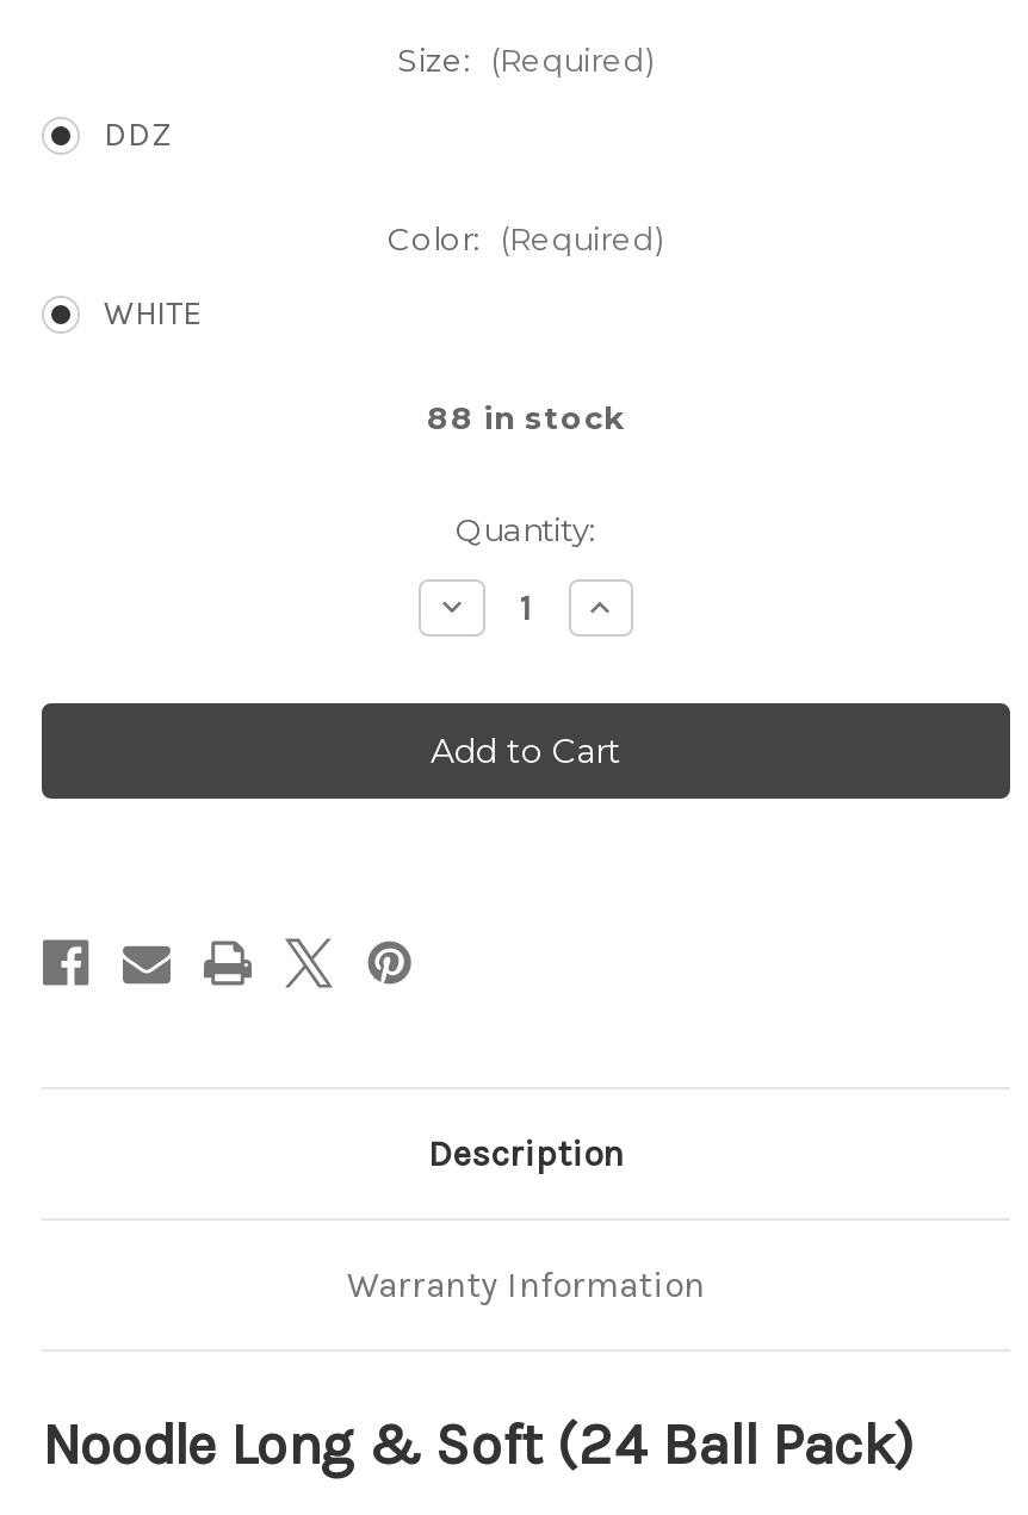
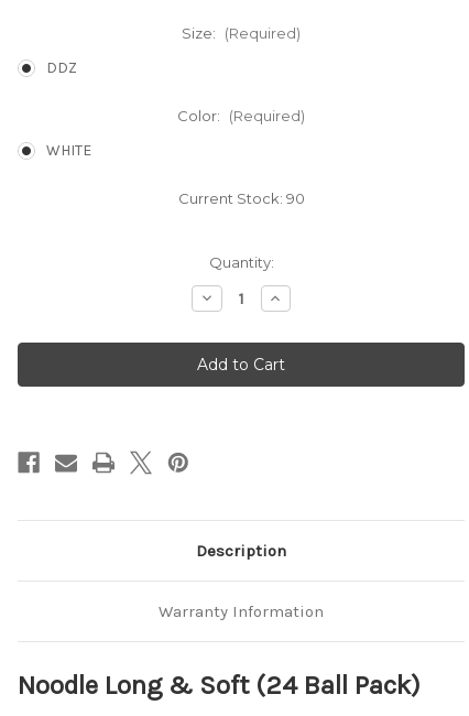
- 88 in stock
+ Current Stock: 90
